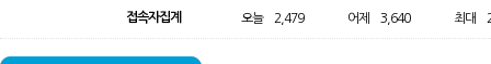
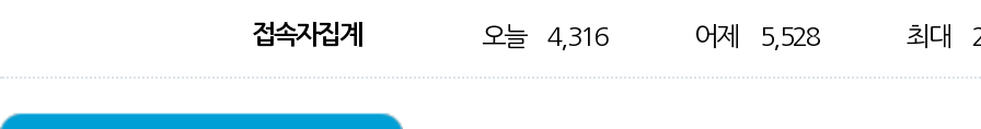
- 오늘 2,479
+ 오늘 4,316

- 어제 3,640
+ 어제 5,528
